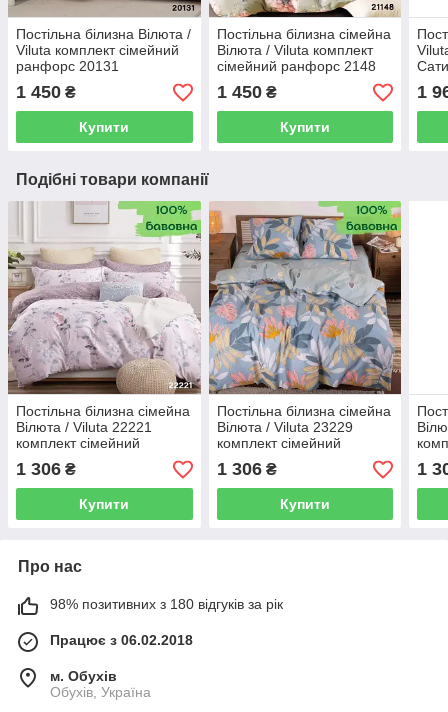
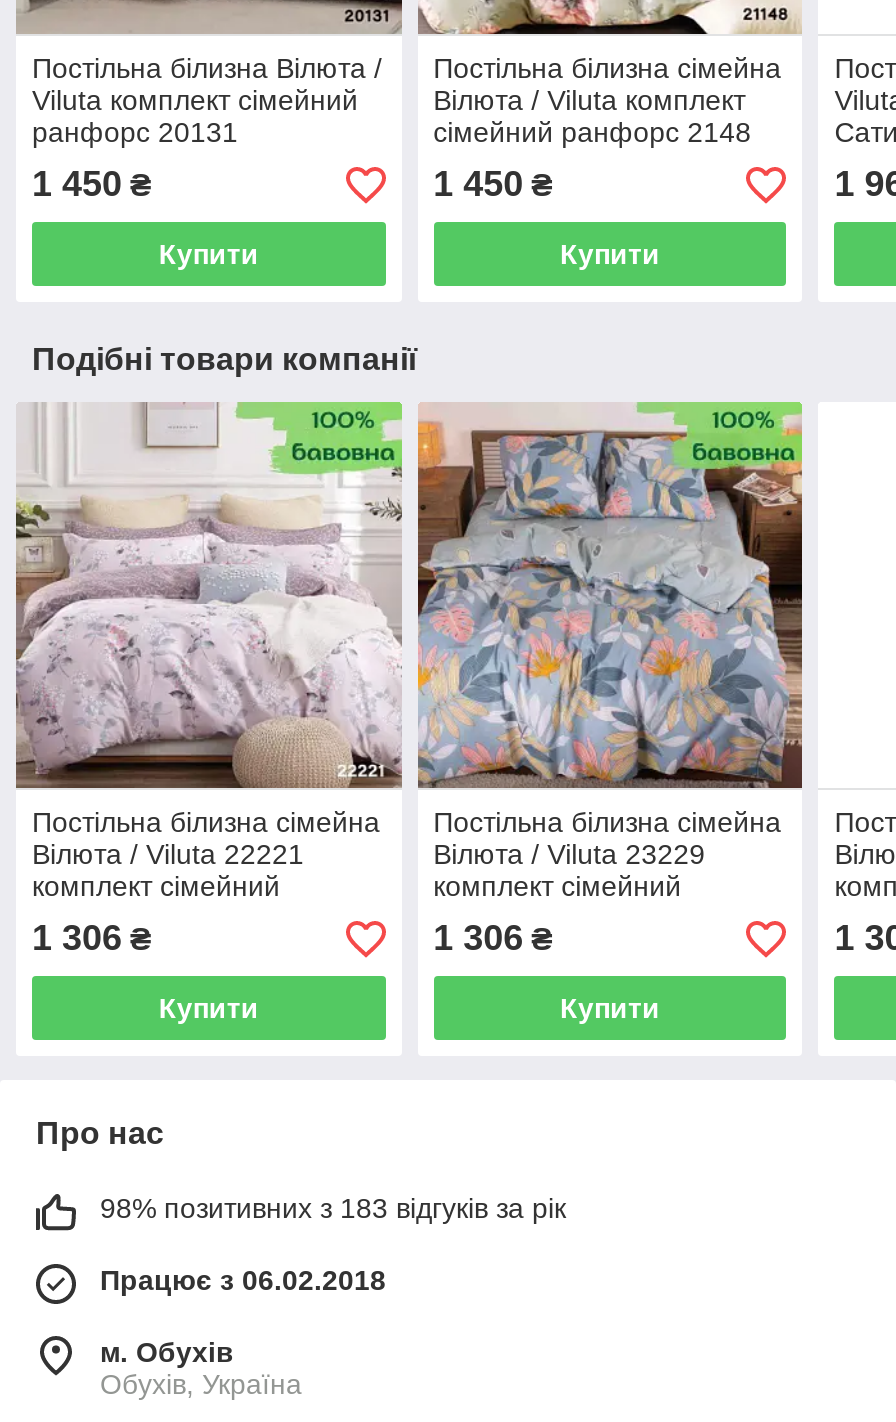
- 98% позитивних з 180 відгуків за рік
+ 98% позитивних з 183 відгуків за рік
